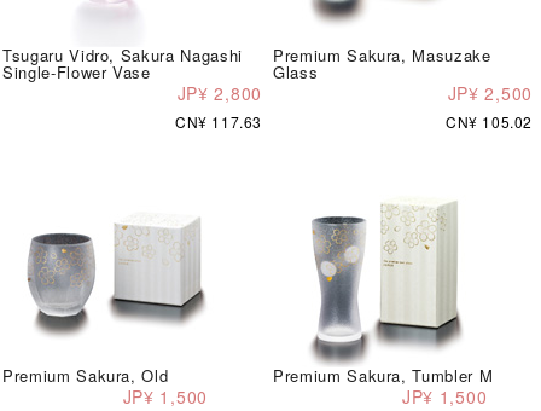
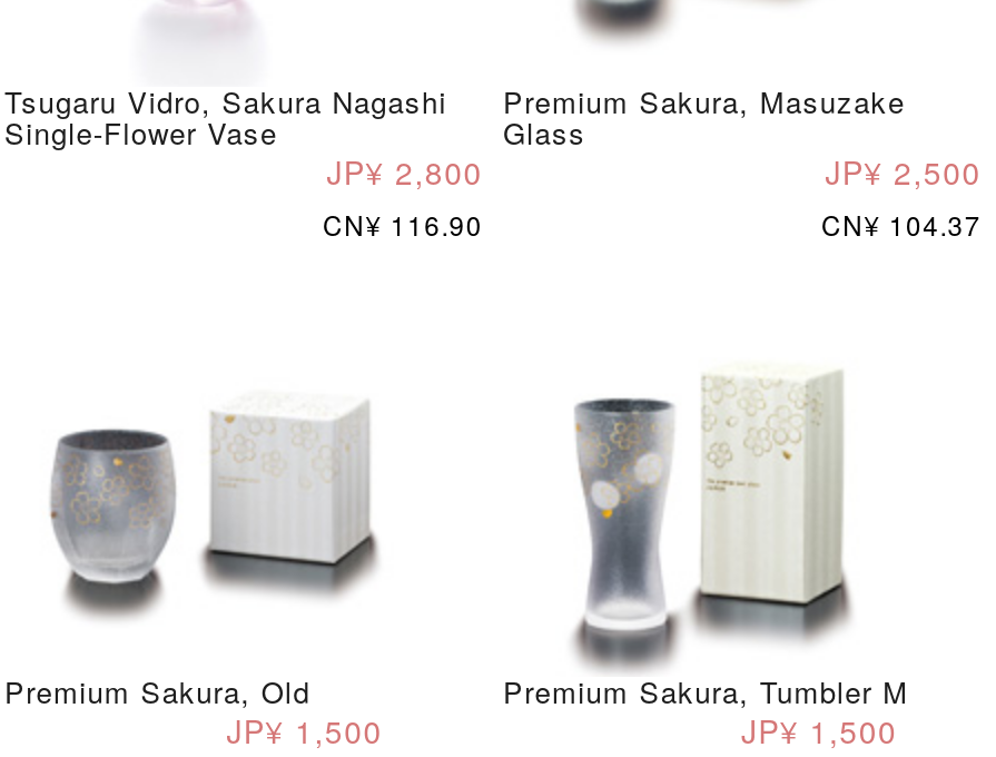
- CN¥ 117.63
+ CN¥ 116.90

- CN¥ 105.02
+ CN¥ 104.37
